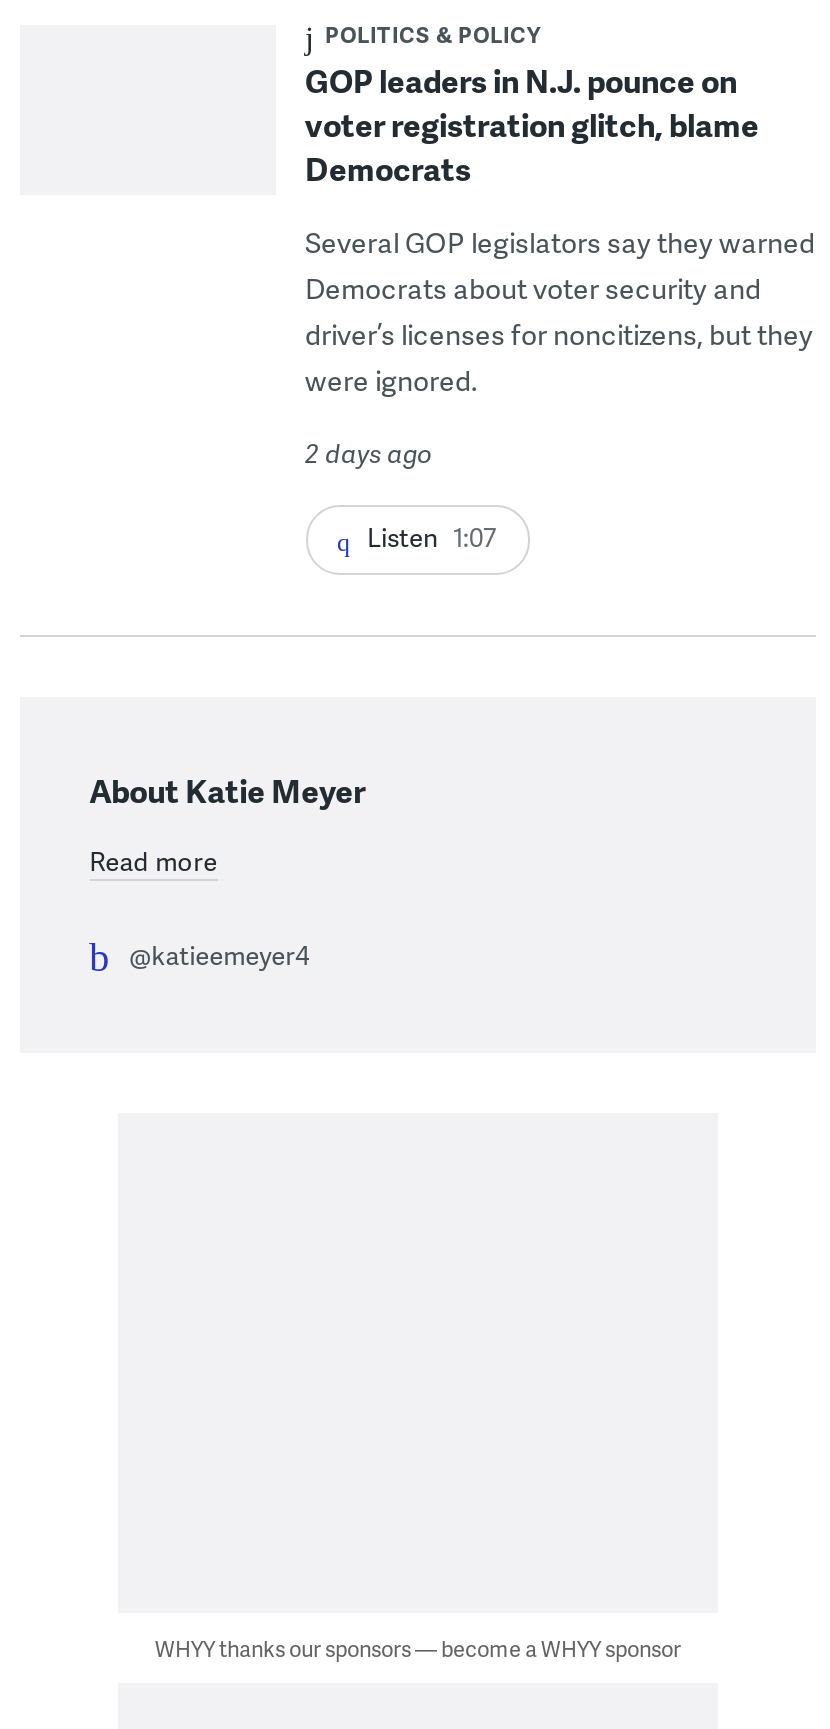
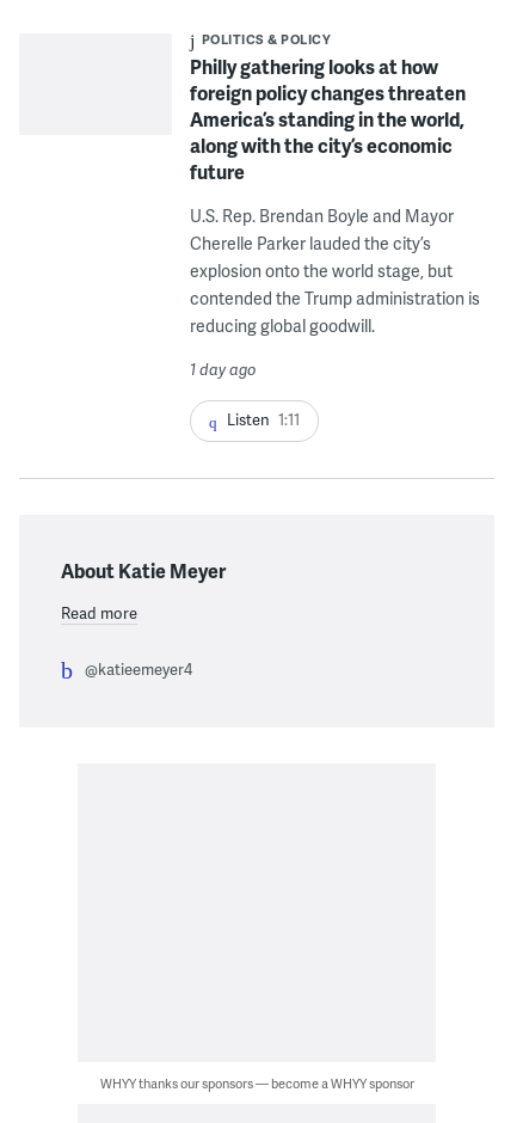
- GOP leaders in N.J. pounce on
- voter registration glitch, blame
- Democrats
+ Philly gathering looks at how
+ foreign policy changes threaten
+ America’s standing in the world,
+ along with the city’s economic
+ future

- Several GOP legislators say they warned
- Democrats about voter security and
- driver’s licenses for noncitizens, but they
- were ignored.
+ U.S. Rep. Brendan Boyle and Mayor
+ Cherelle Parker lauded the city’s
+ explosion onto the world stage, but
+ contended the Trump administration is
+ reducing global goodwill.

- 2 days ago
+ 1 day ago

- Listen 1:07
+ Listen 1:11
